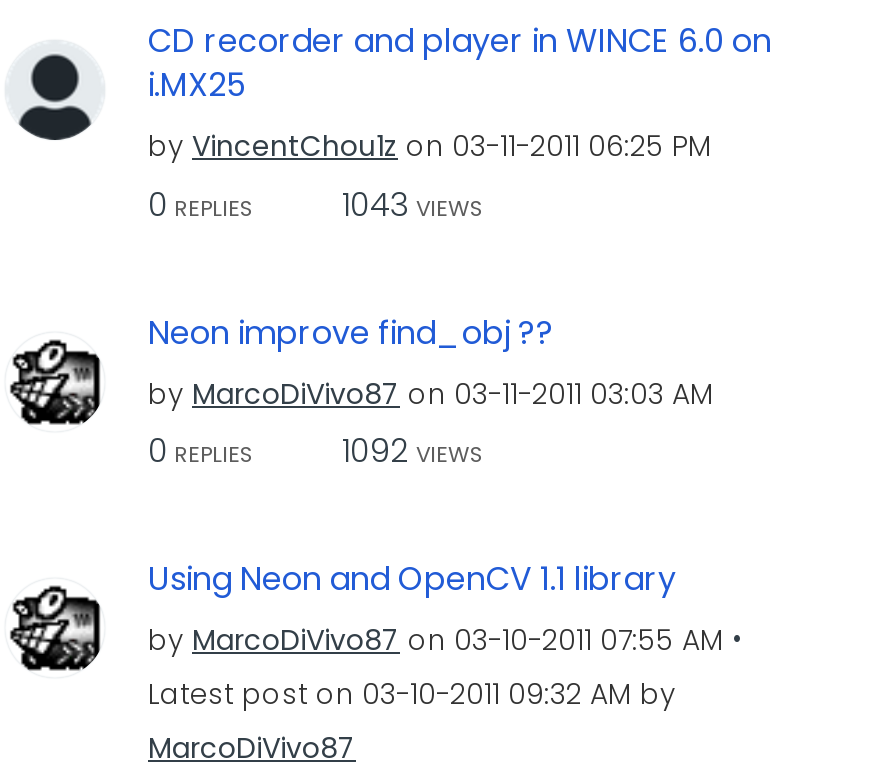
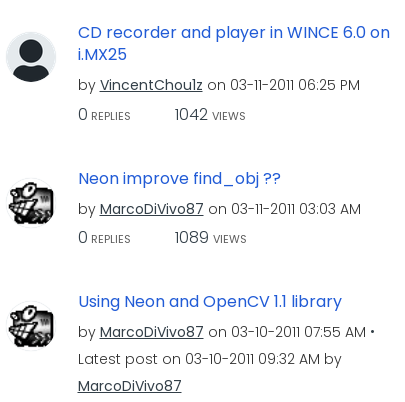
- 1043 VIEWS
+ 1042 VIEWS

- 1092 VIEWS
+ 1089 VIEWS
